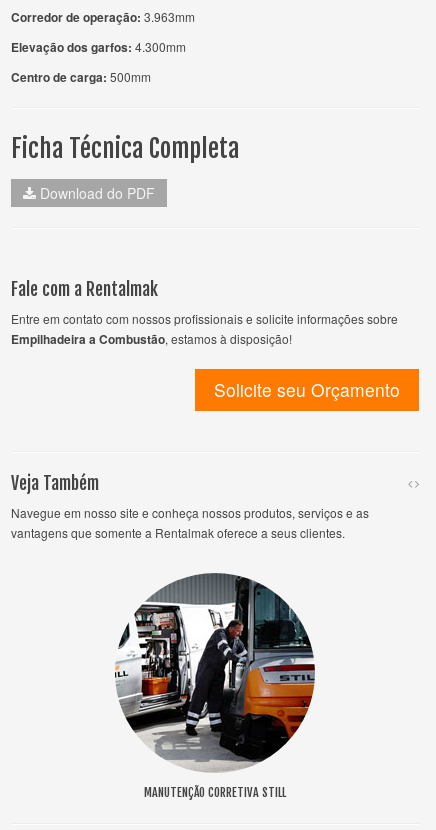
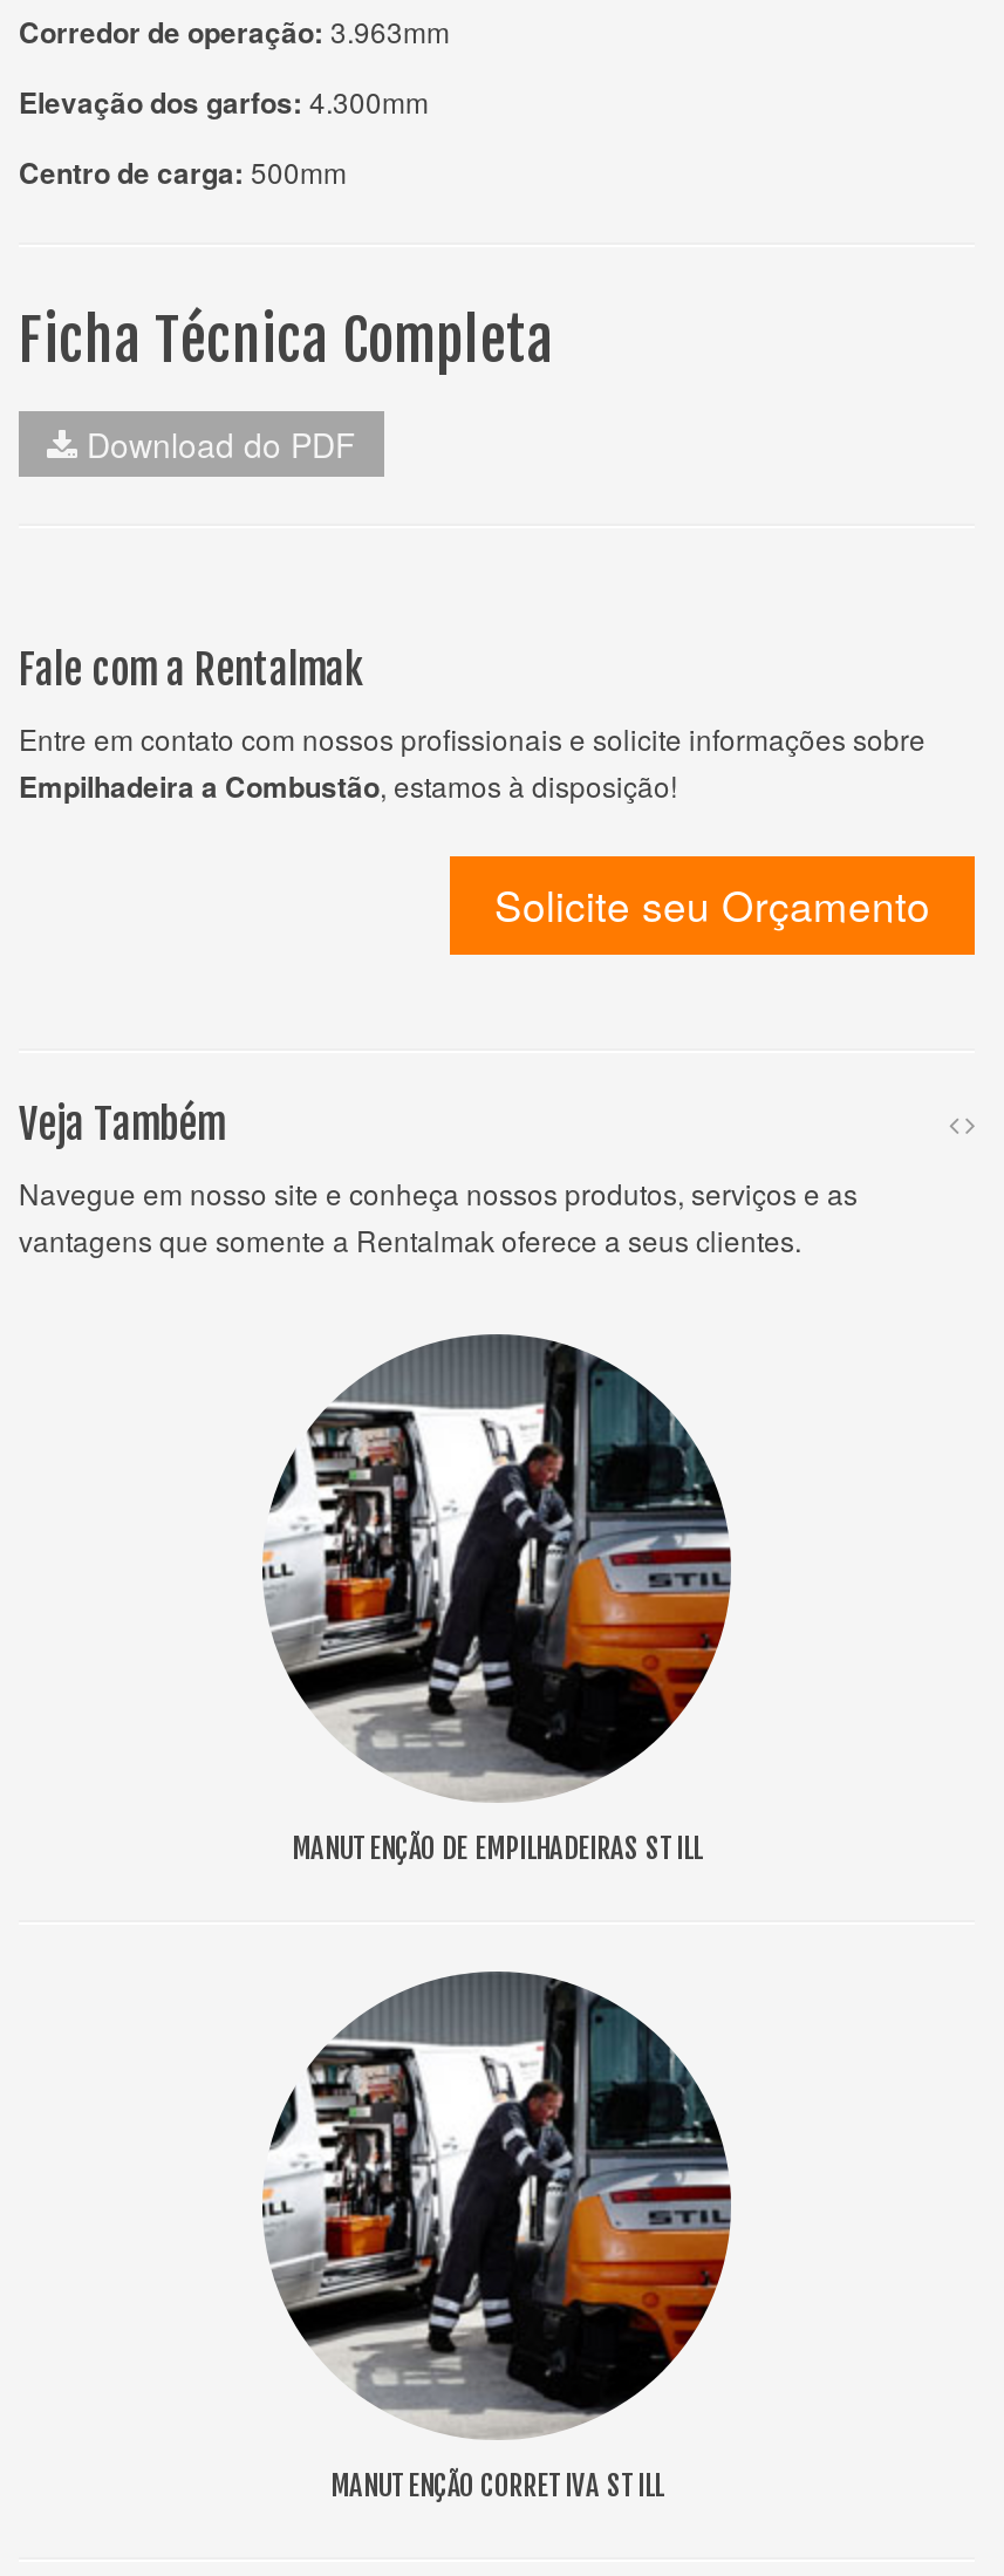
+ MANUTENÇÃO DE EMPILHADEIRAS STILL
